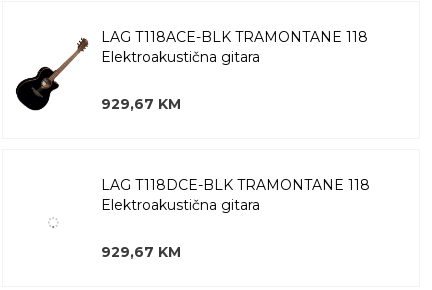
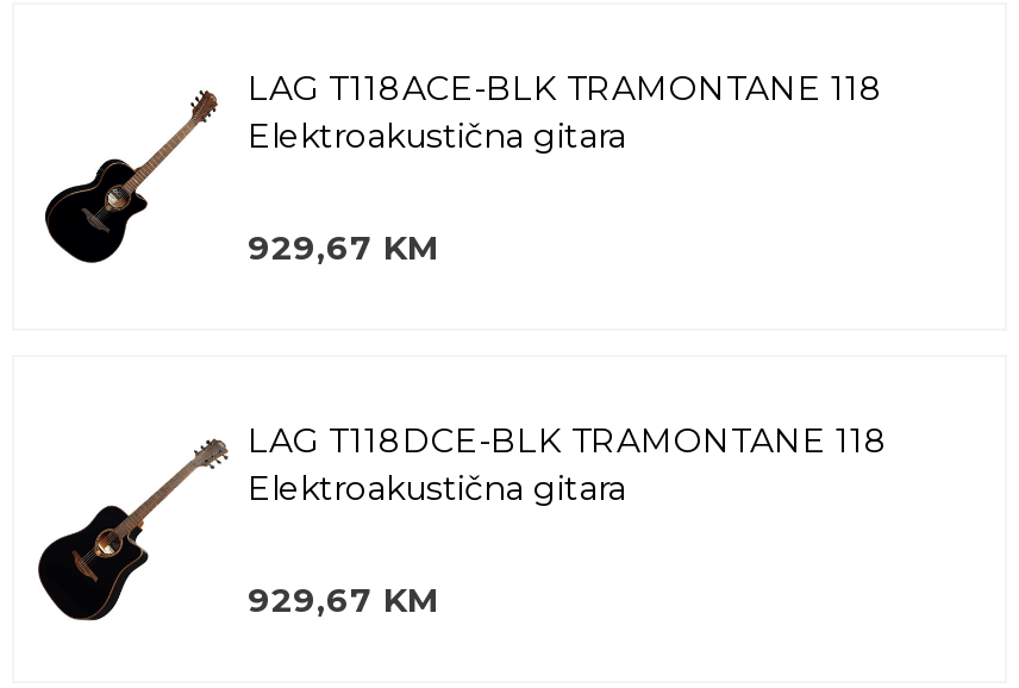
+ [image]
